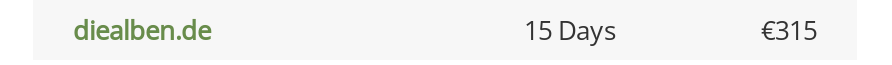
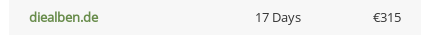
- 15 Days
+ 17 Days
